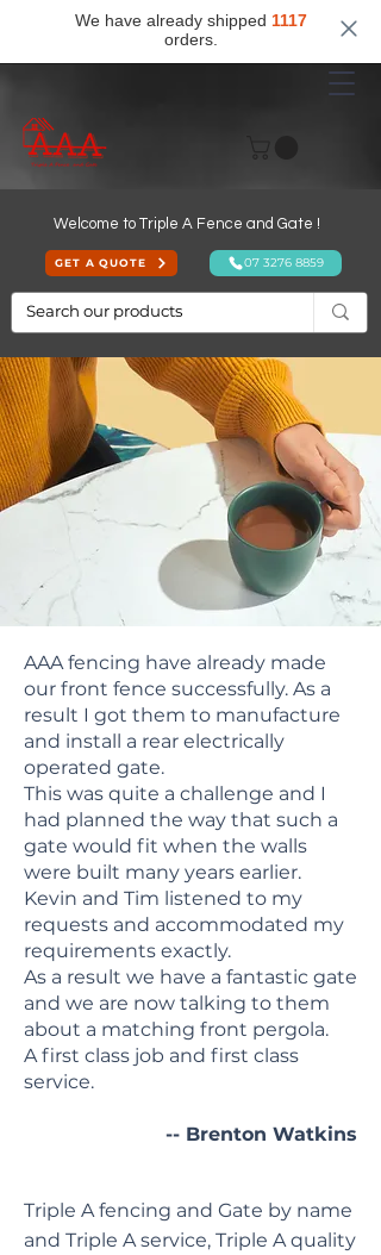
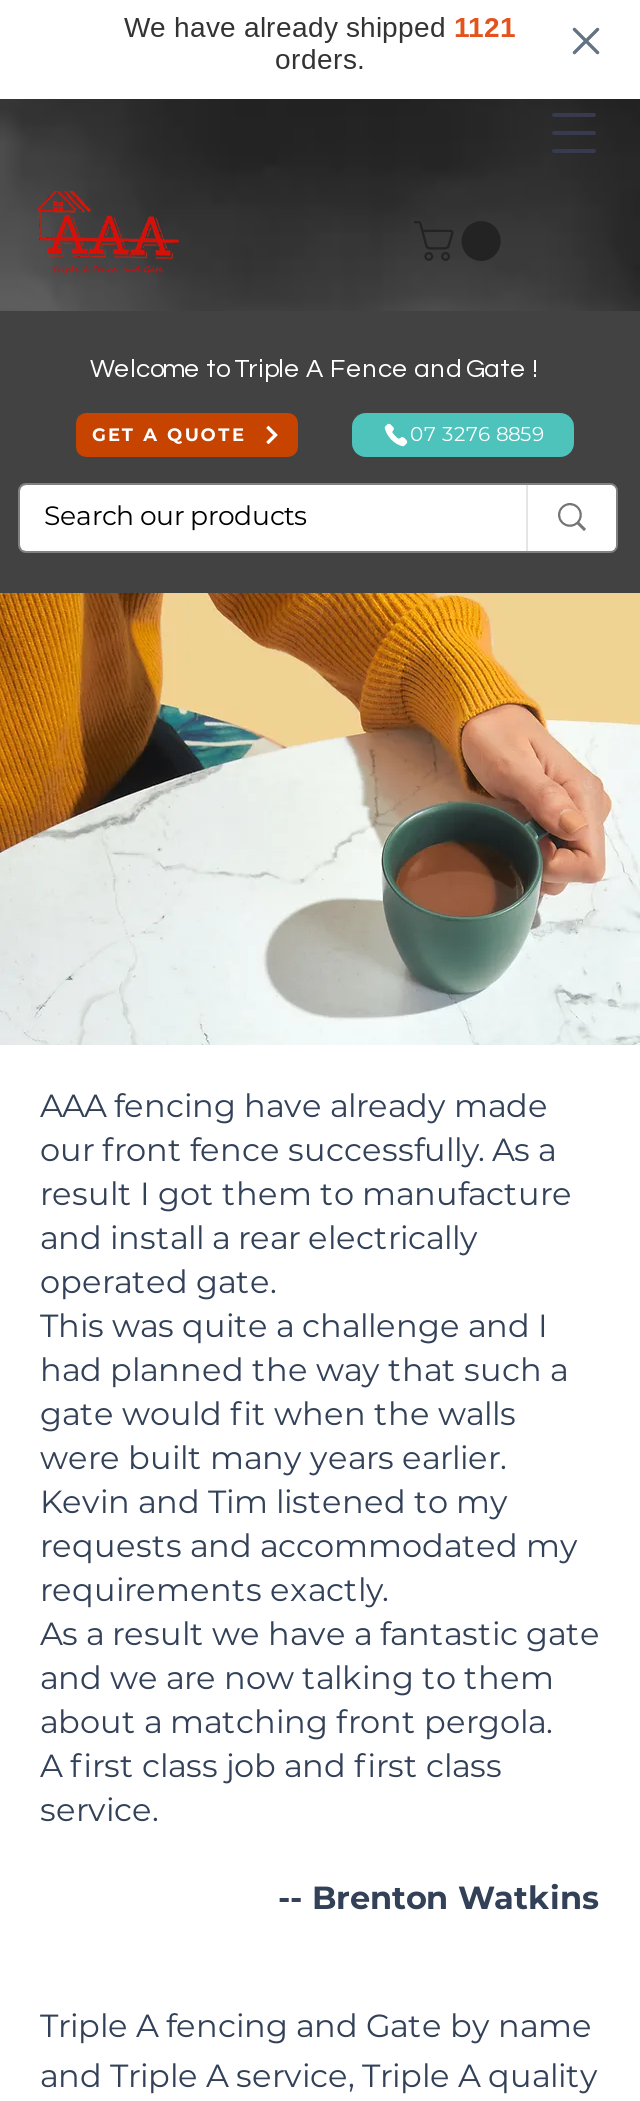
- We have already shipped 1117
+ We have already shipped 1121
